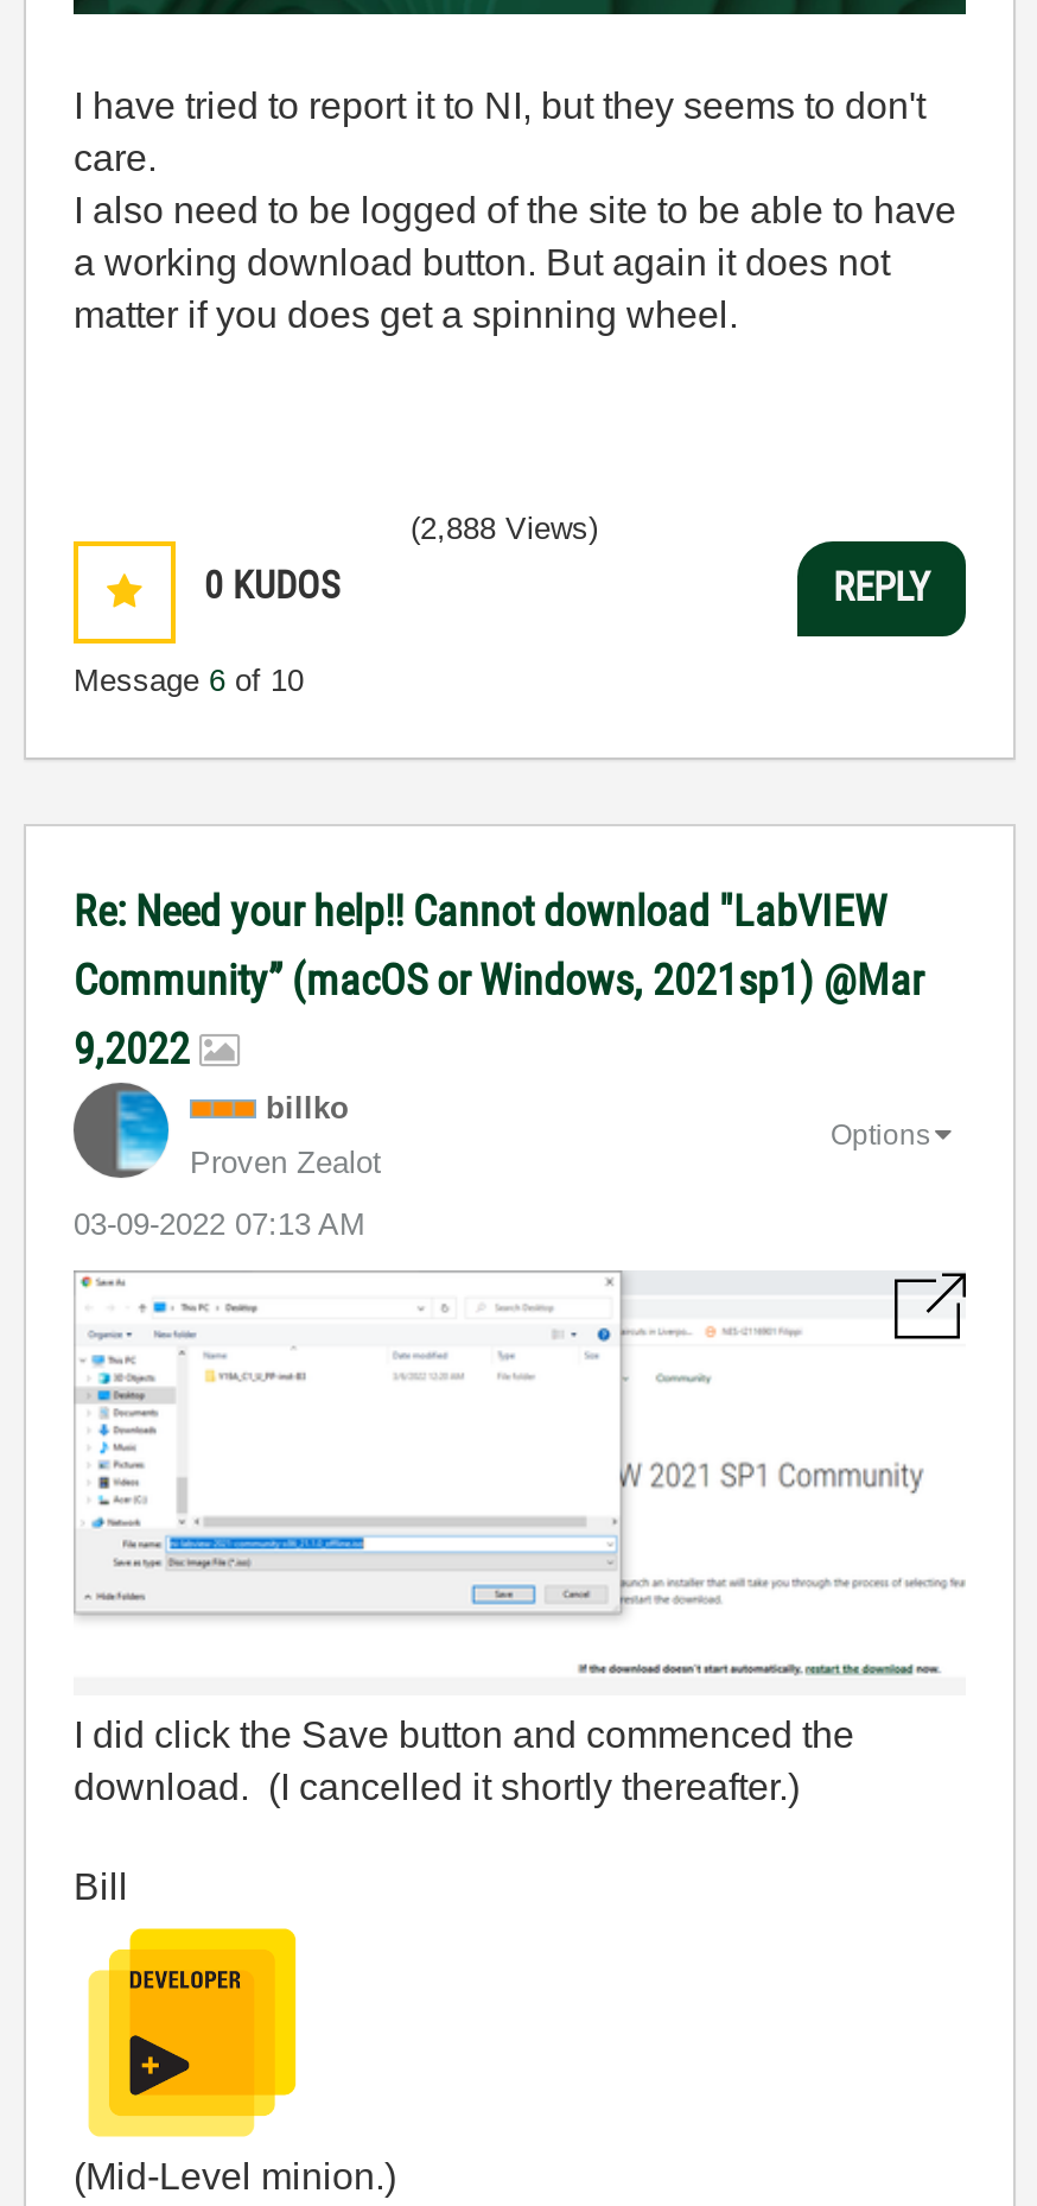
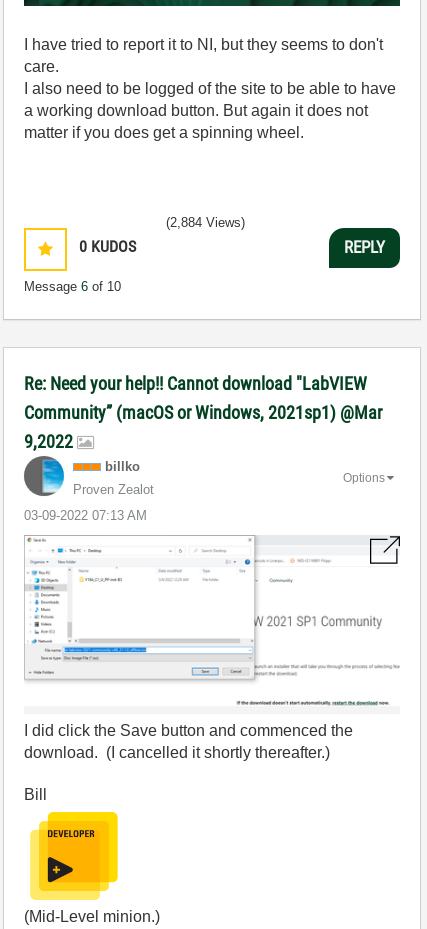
- (2,888 Views)
+ (2,884 Views)
